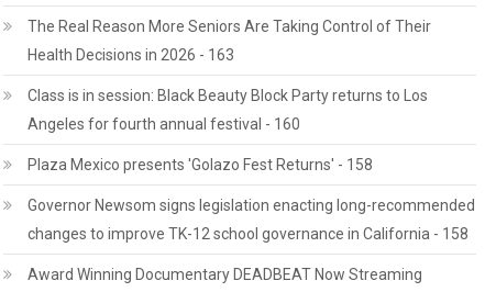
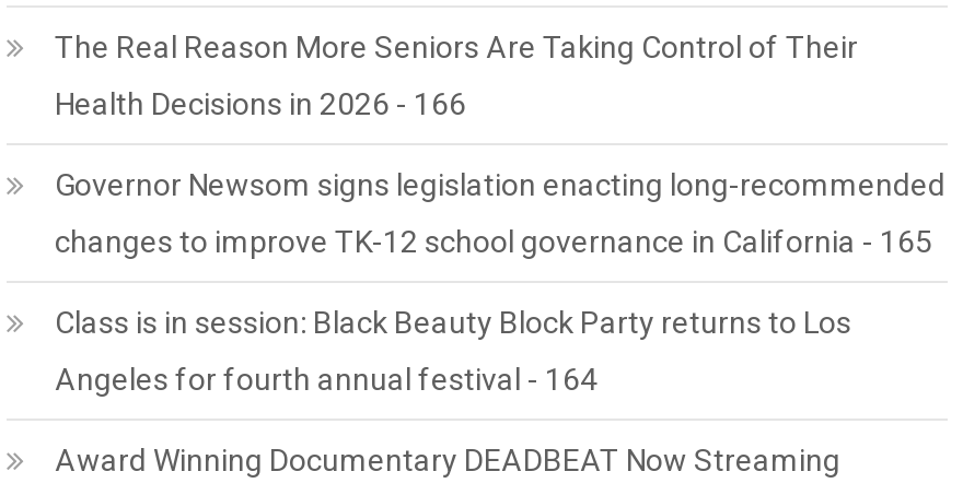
- Health Decisions in 2026 - 163
+ Health Decisions in 2026 - 166
+ changes to improve TK-12 school governance in California - 165

moved down: Class is in session: Black Beauty Block Party returns to Los

- Angeles for fourth annual festival - 160
- Plaza Mexico presents 'Golazo Fest Returns' - 158
- changes to improve TK-12 school governance in California - 158
+ Angeles for fourth annual festival - 164

moved up: Governor Newsom signs legislation enacting long-recommended
